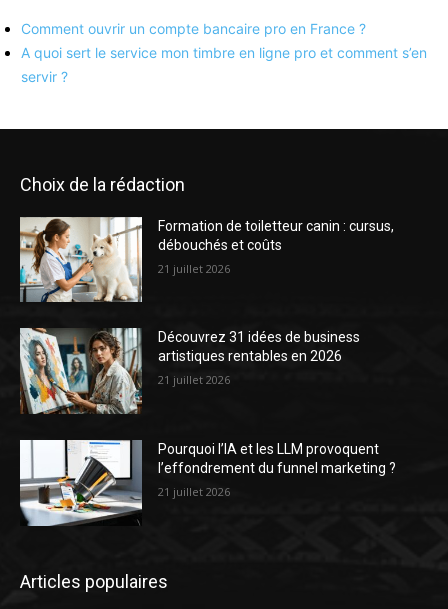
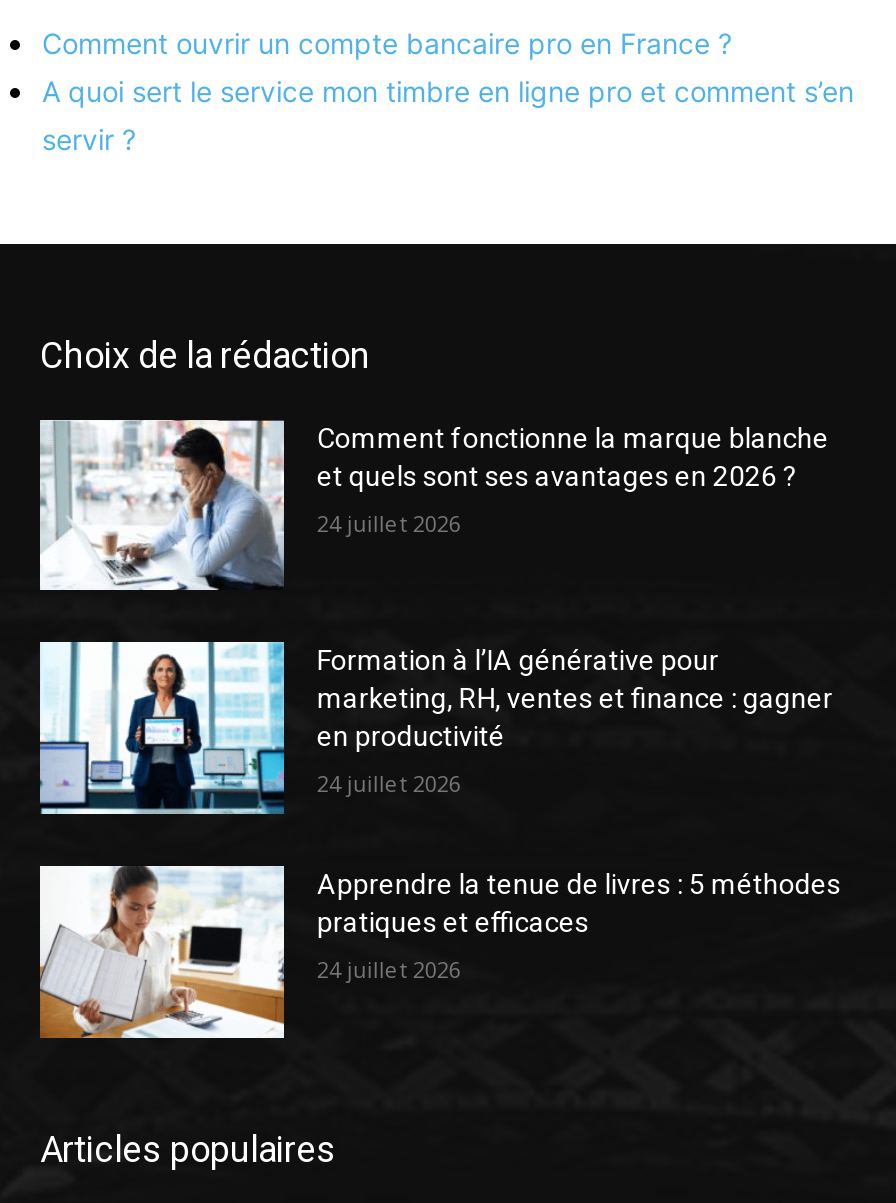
- [image]
- Formation de toiletteur canin : cursus,
- débouchés et coûts
+ [image]
+ Comment fonctionne la marque blanche
+ et quels sont ses avantages en 2026 ?

- 21 juillet 2026
+ 24 juillet 2026

- [image]
- Découvrez 31 idées de business
- artistiques rentables en 2026
+ [image]
+ Formation à l’IA générative pour
+ marketing, RH, ventes et finance : gagner
+ en productivité

- 21 juillet 2026
+ 24 juillet 2026

- [image]
- Pourquoi l’IA et les LLM provoquent
- l’effondrement du funnel marketing ?
+ [image]
+ Apprendre la tenue de livres : 5 méthodes
+ pratiques et efficaces

- 21 juillet 2026
+ 24 juillet 2026
